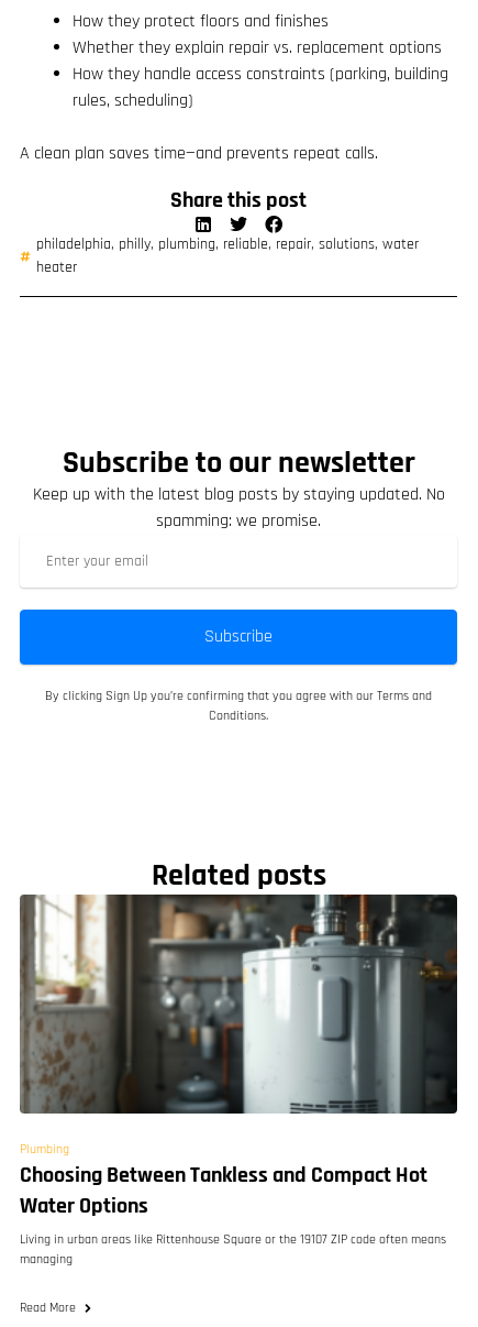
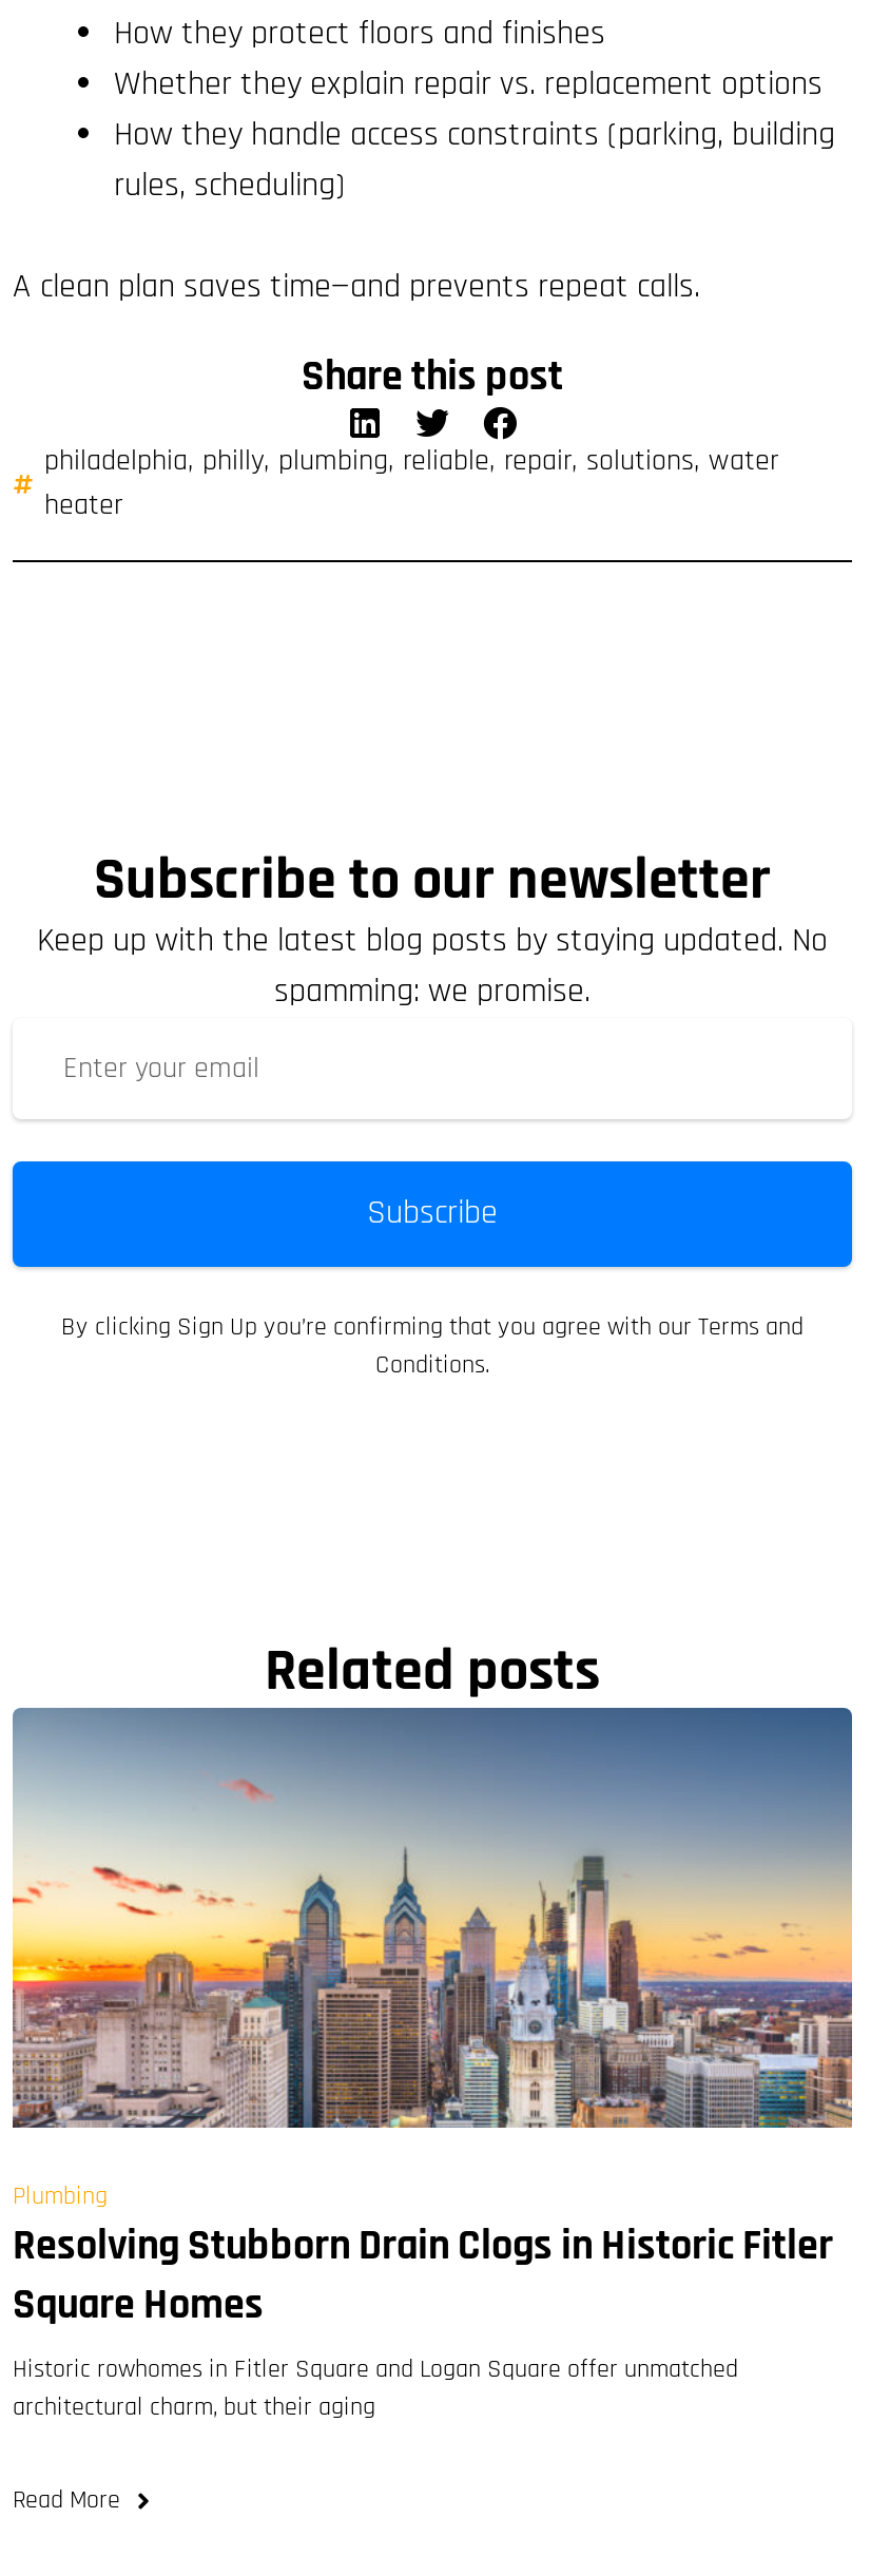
- [image]
+ [image]

- Choosing Between Tankless and Compact Hot
- Water Options
- Living in urban areas like Rittenhouse Square or the 19107 ZIP code often means
- managing
+ Resolving Stubborn Drain Clogs in Historic Fitler
+ Square Homes
+ Historic rowhomes in Fitler Square and Logan Square offer unmatched
+ architectural charm, but their aging
